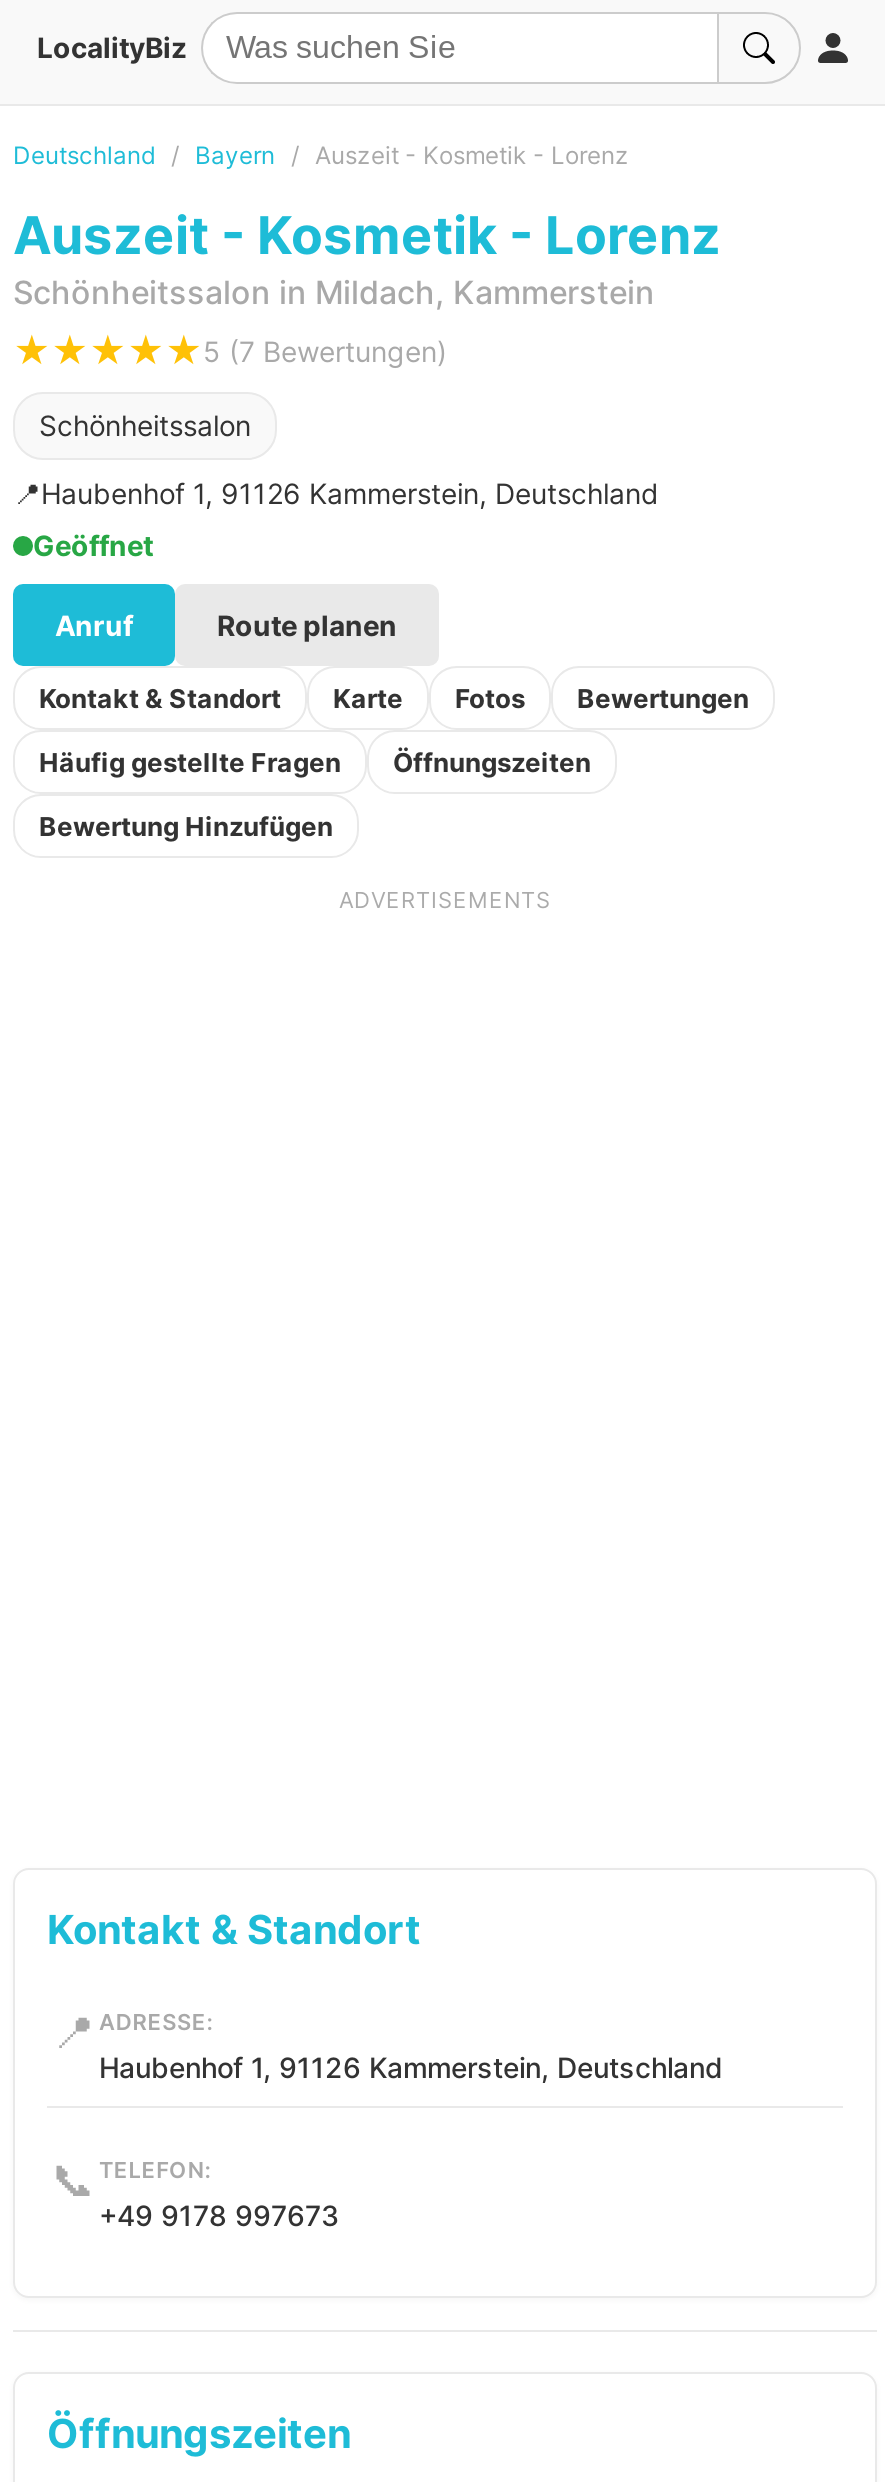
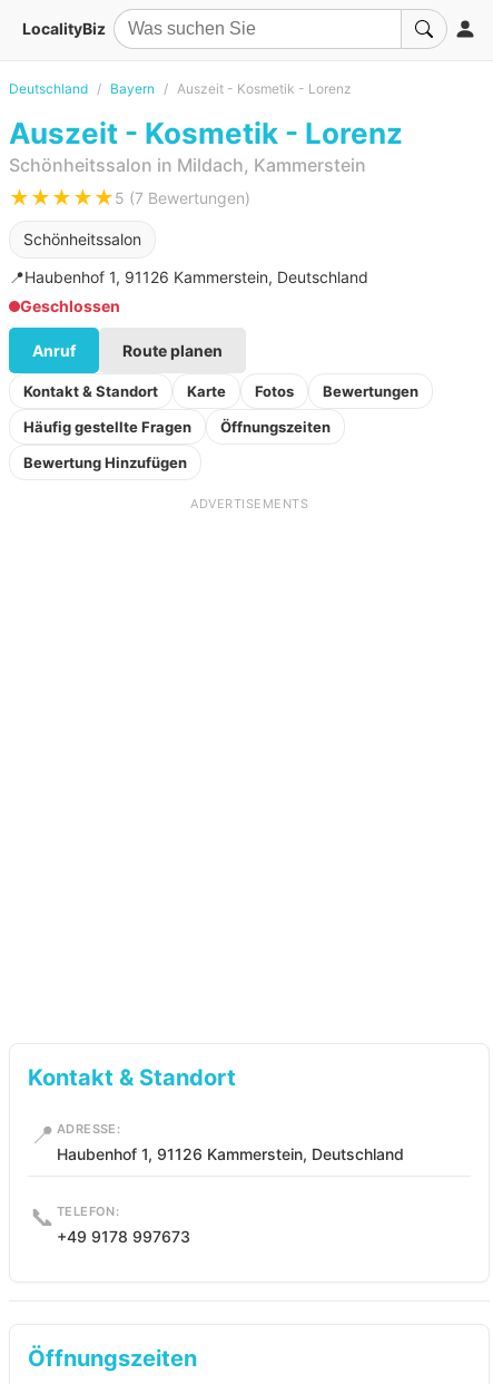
- Geöffnet
+ Geschlossen
